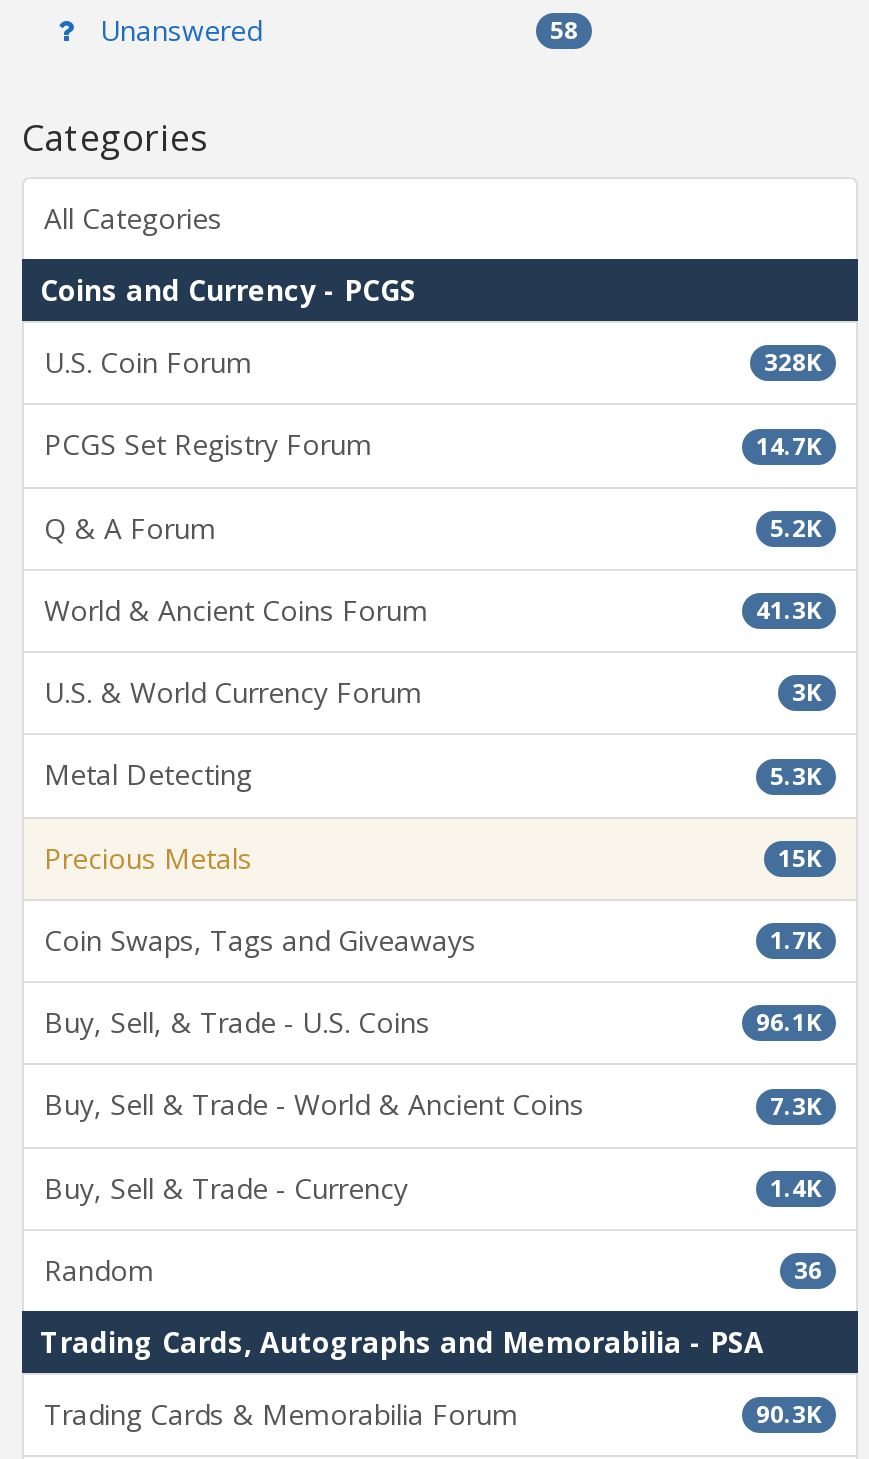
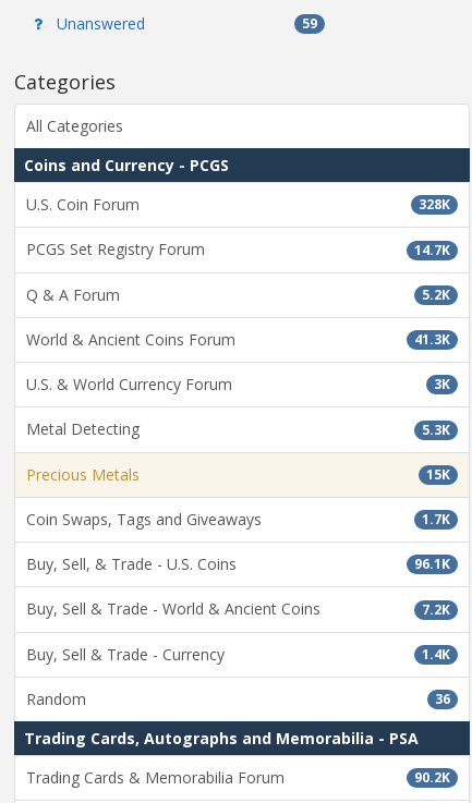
- 58
+ 59

- 7.3K
+ 7.2K

- 90.3K
+ 90.2K
